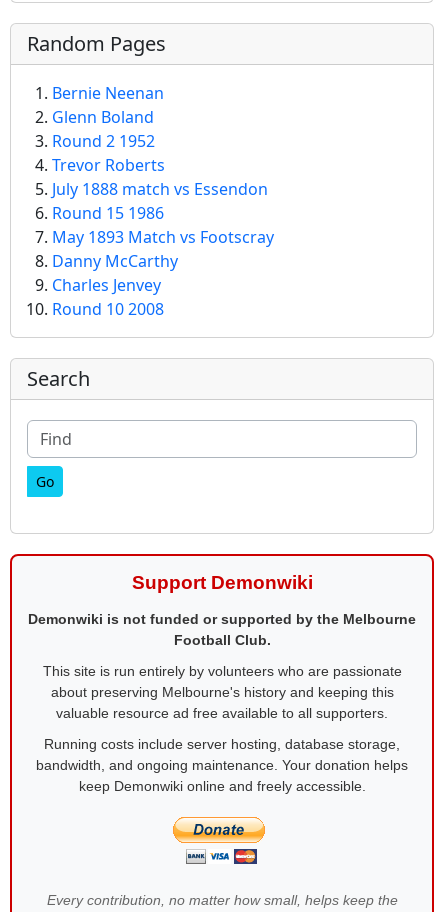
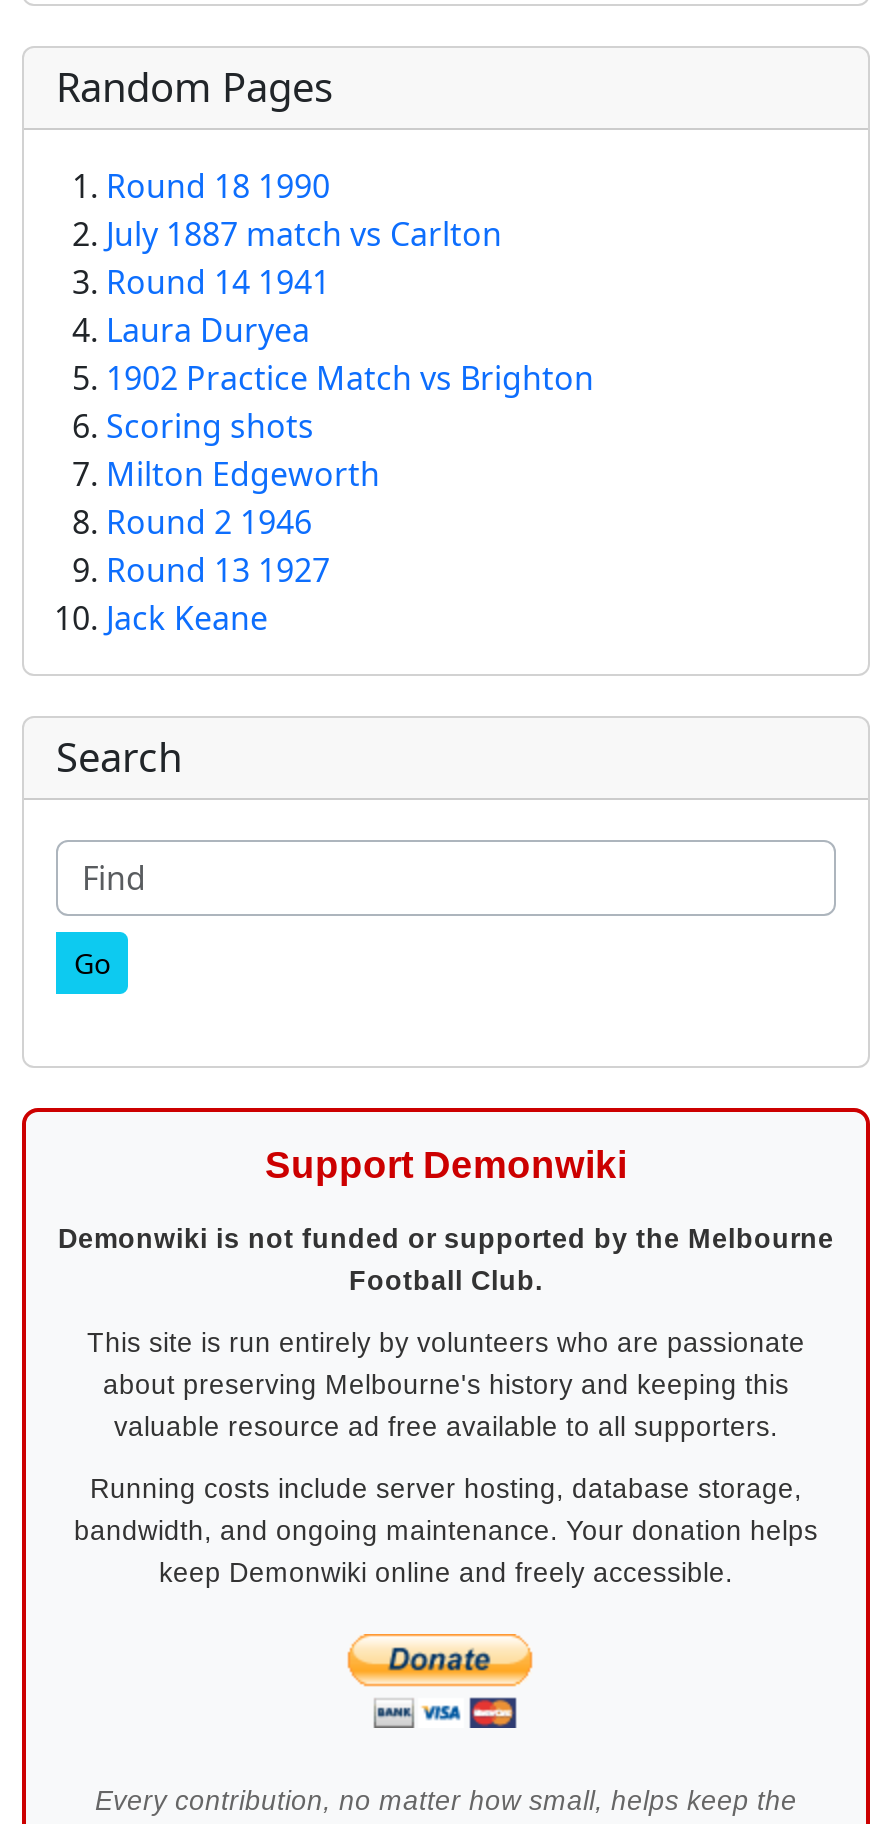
- Bernie Neenan
- Glenn Boland
- Round 2 1952
- Trevor Roberts
- July 1888 match vs Essendon
- Round 15 1986
- May 1893 Match vs Footscray
- Danny McCarthy
- Charles Jenvey
- Round 10 2008
+ Round 18 1990
+ July 1887 match vs Carlton
+ Round 14 1941
+ Laura Duryea
+ 1902 Practice Match vs Brighton
+ Scoring shots
+ Milton Edgeworth
+ Round 2 1946
+ Round 13 1927
+ Jack Keane
